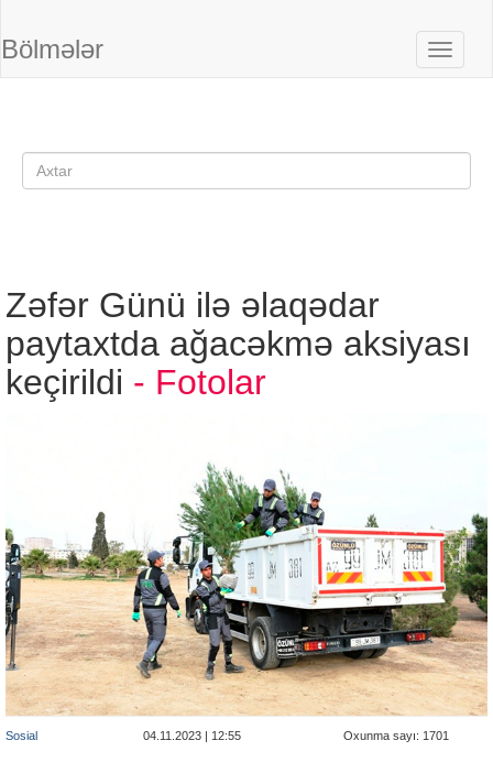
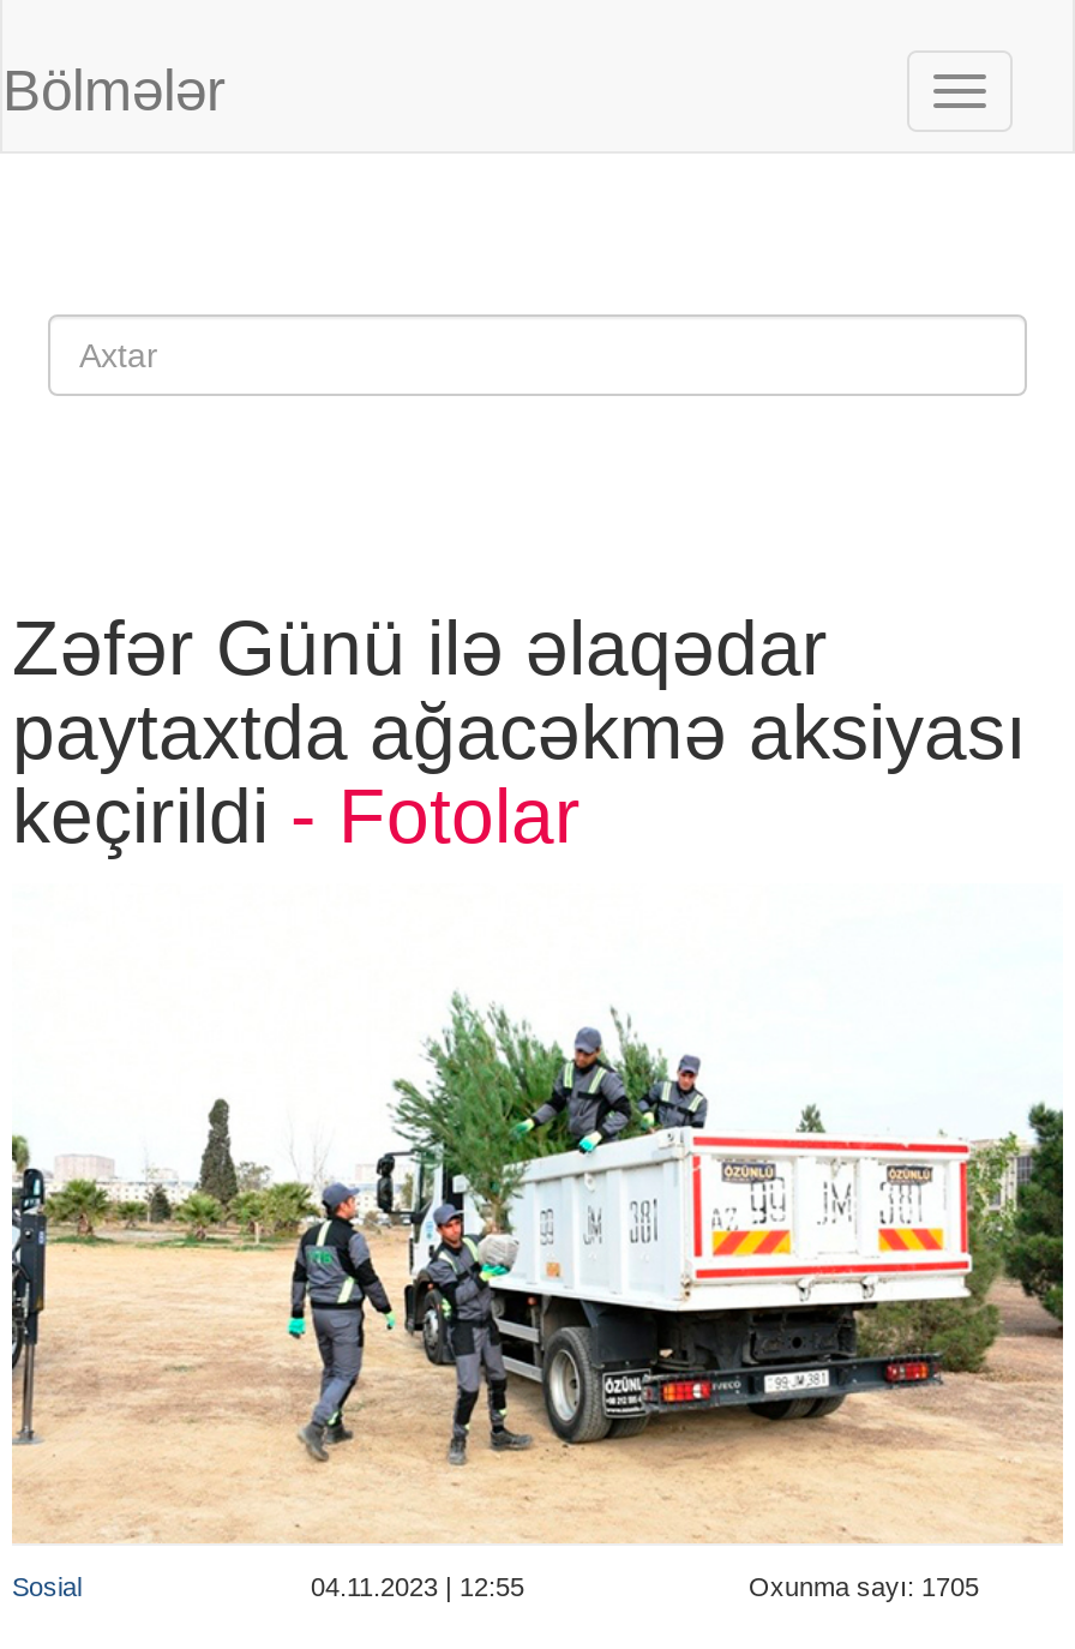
- Oxunma sayı: 1701
+ Oxunma sayı: 1705
